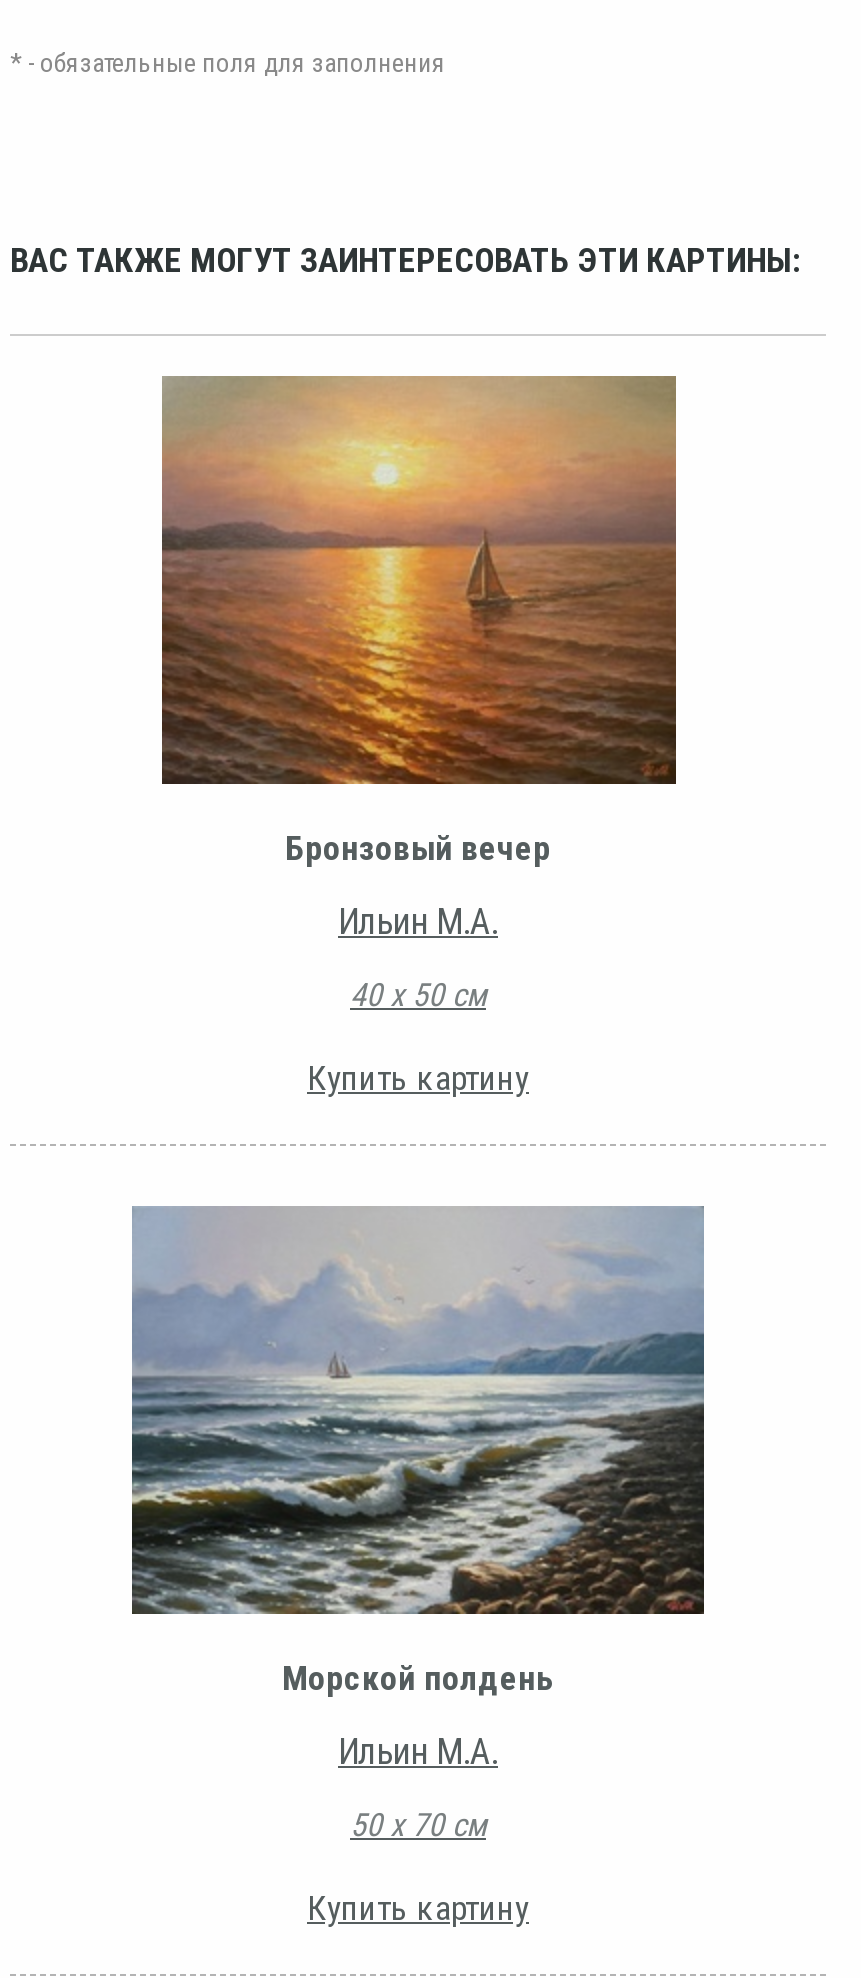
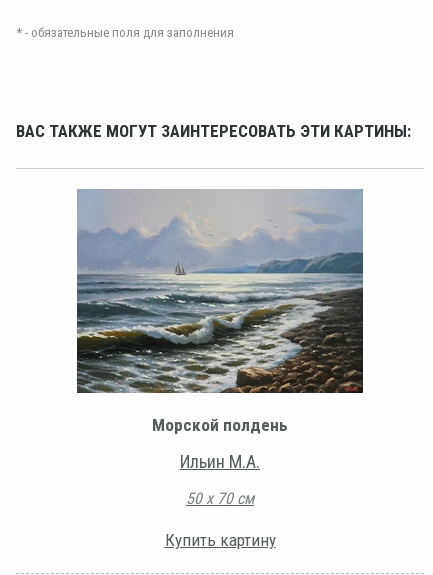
- [image]
- Бронзовый вечер
- Ильин М.А.
- 40 х 50 см
- Купить картину
